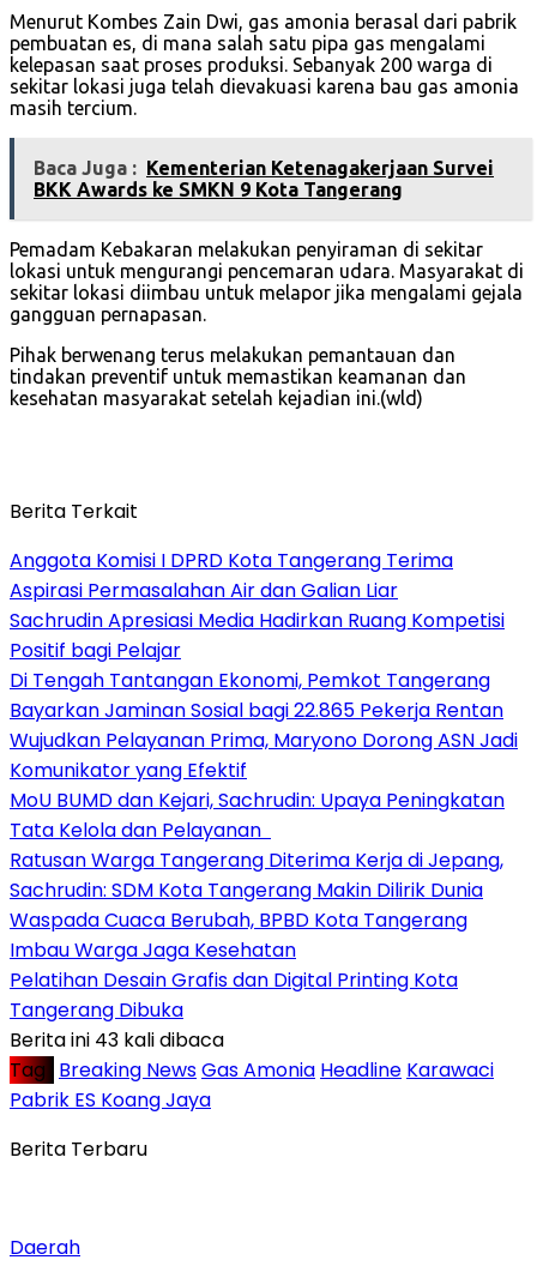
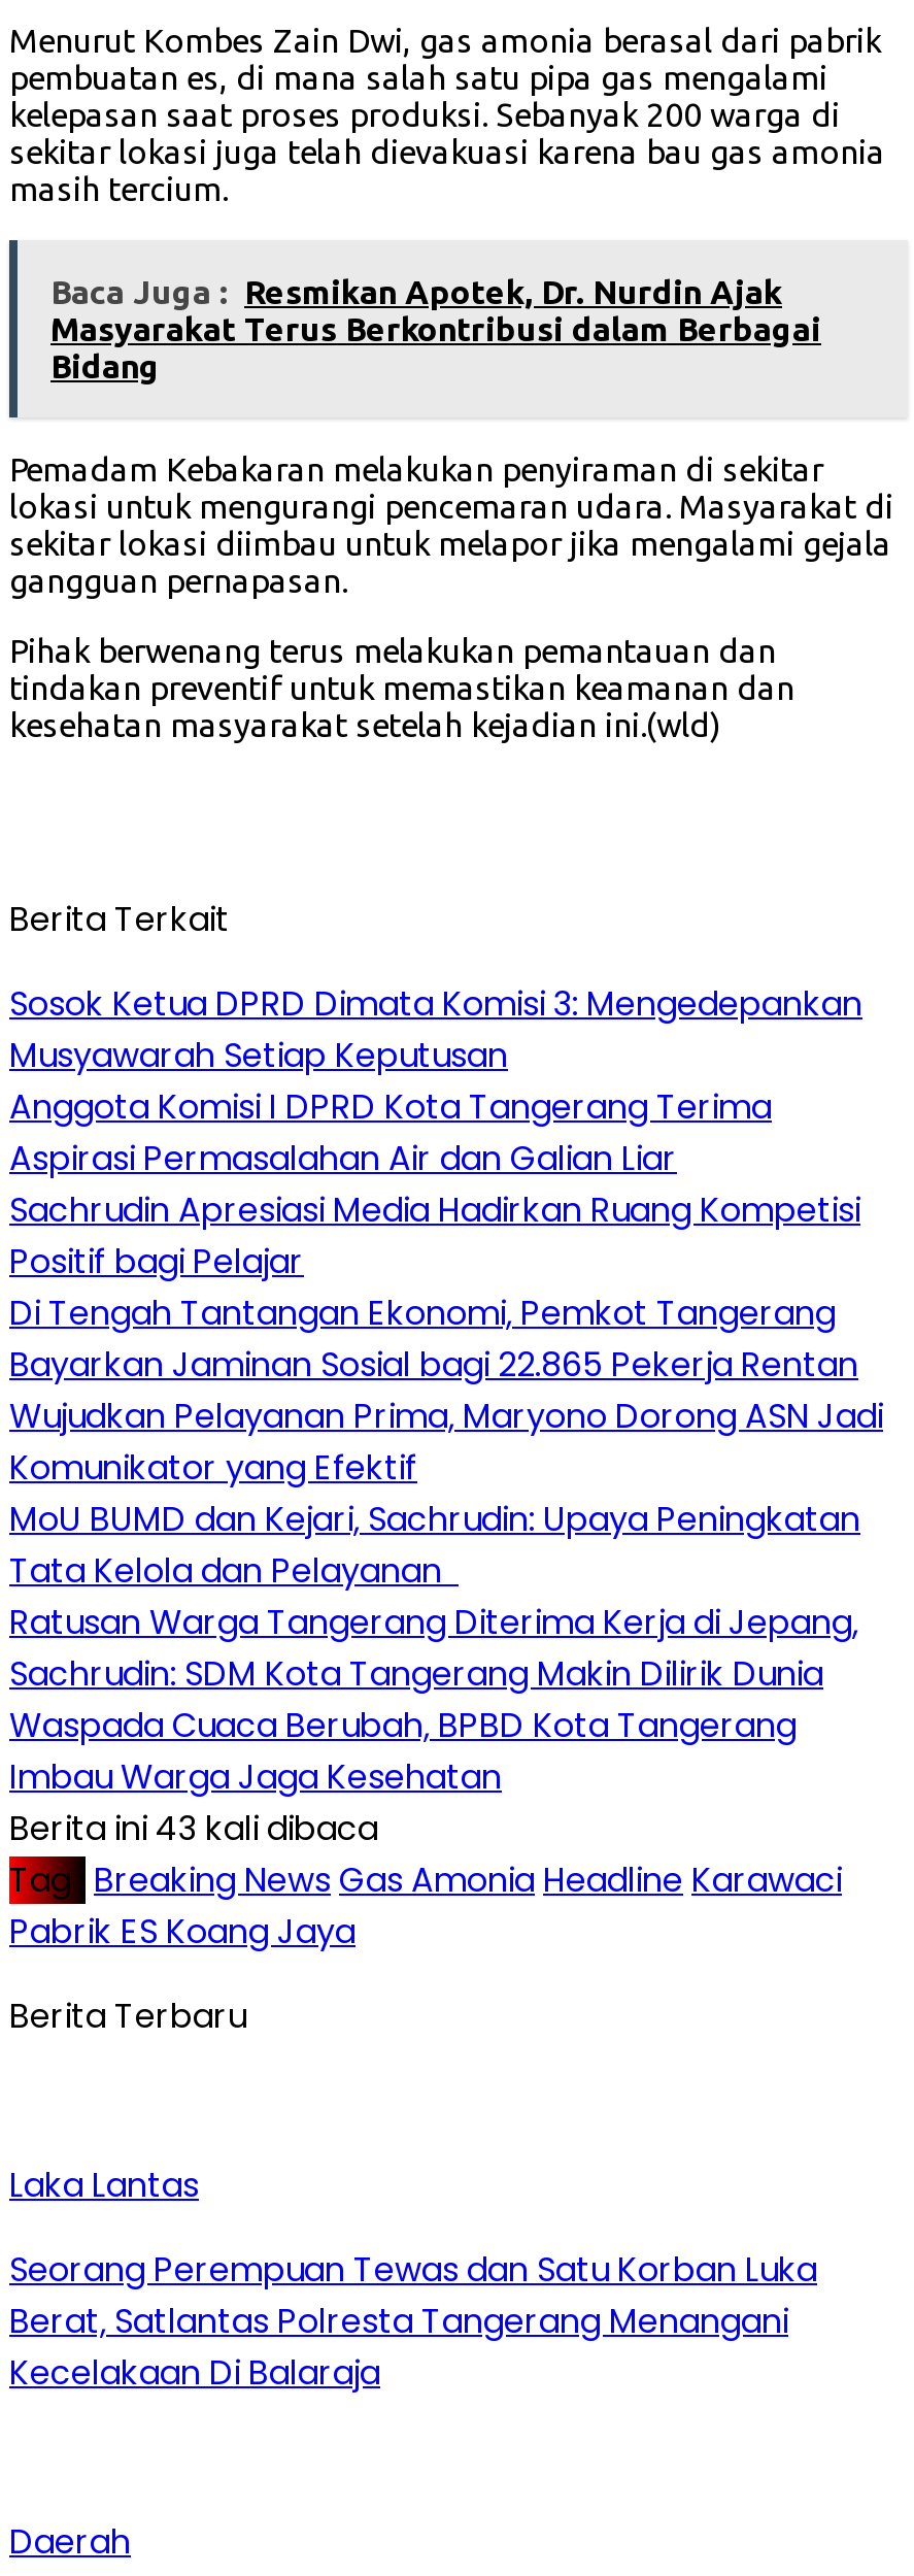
- Baca Juga : Kementerian Ketenagakerjaan Survei
- BKK Awards ke SMKN 9 Kota Tangerang
+ Baca Juga : Resmikan Apotek, Dr. Nurdin Ajak
+ Masyarakat Terus Berkontribusi dalam Berbagai
+ Bidang

+ Sosok Ketua DPRD Dimata Komisi 3: Mengedepankan
+ Musyawarah Setiap Keputusan

- Pelatihan Desain Grafis dan Digital Printing Kota
- Tangerang Dibuka

+ Laka Lantas
+ Seorang Perempuan Tewas dan Satu Korban Luka
+ Berat, Satlantas Polresta Tangerang Menangani
+ Kecelakaan Di Balaraja
